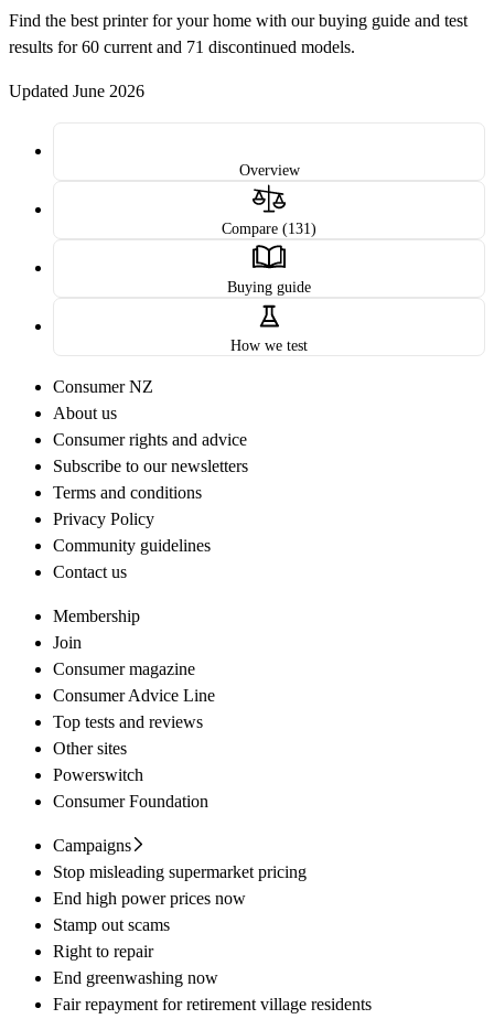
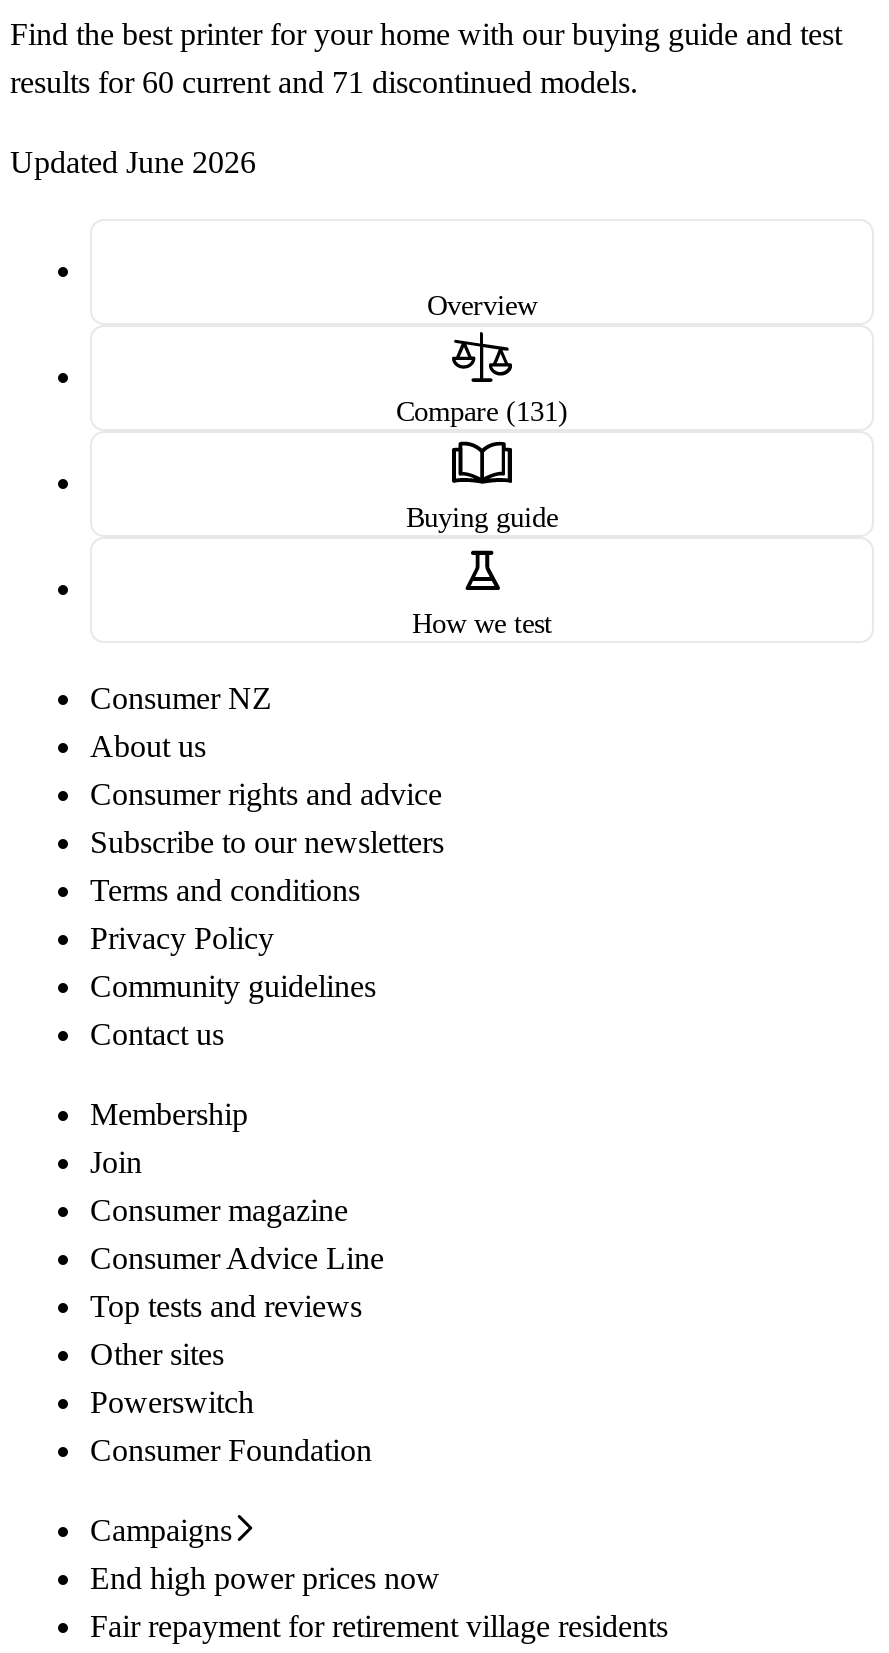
- Stop misleading supermarket pricing

- Stamp out scams
- Right to repair
- End greenwashing now
